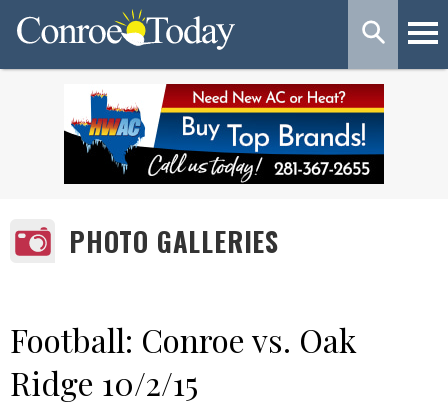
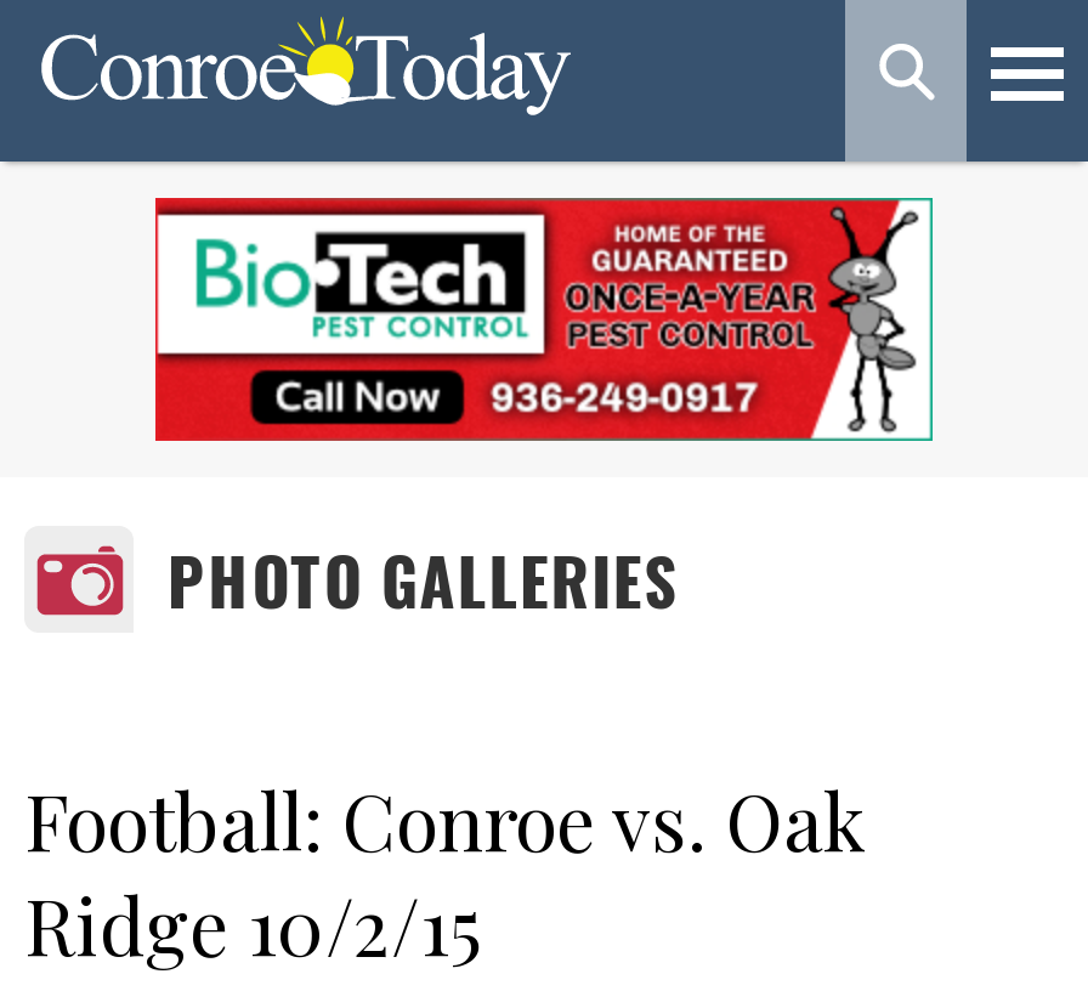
- [image]
+ [image]
